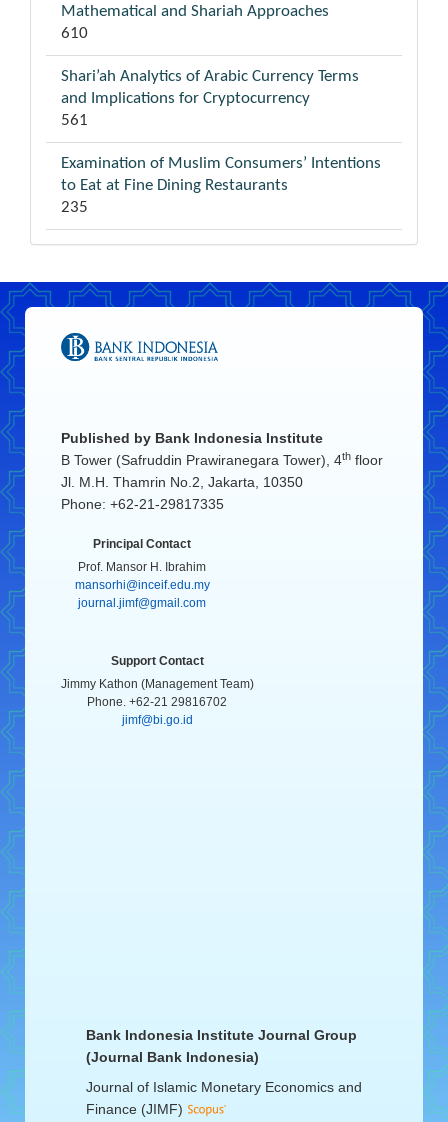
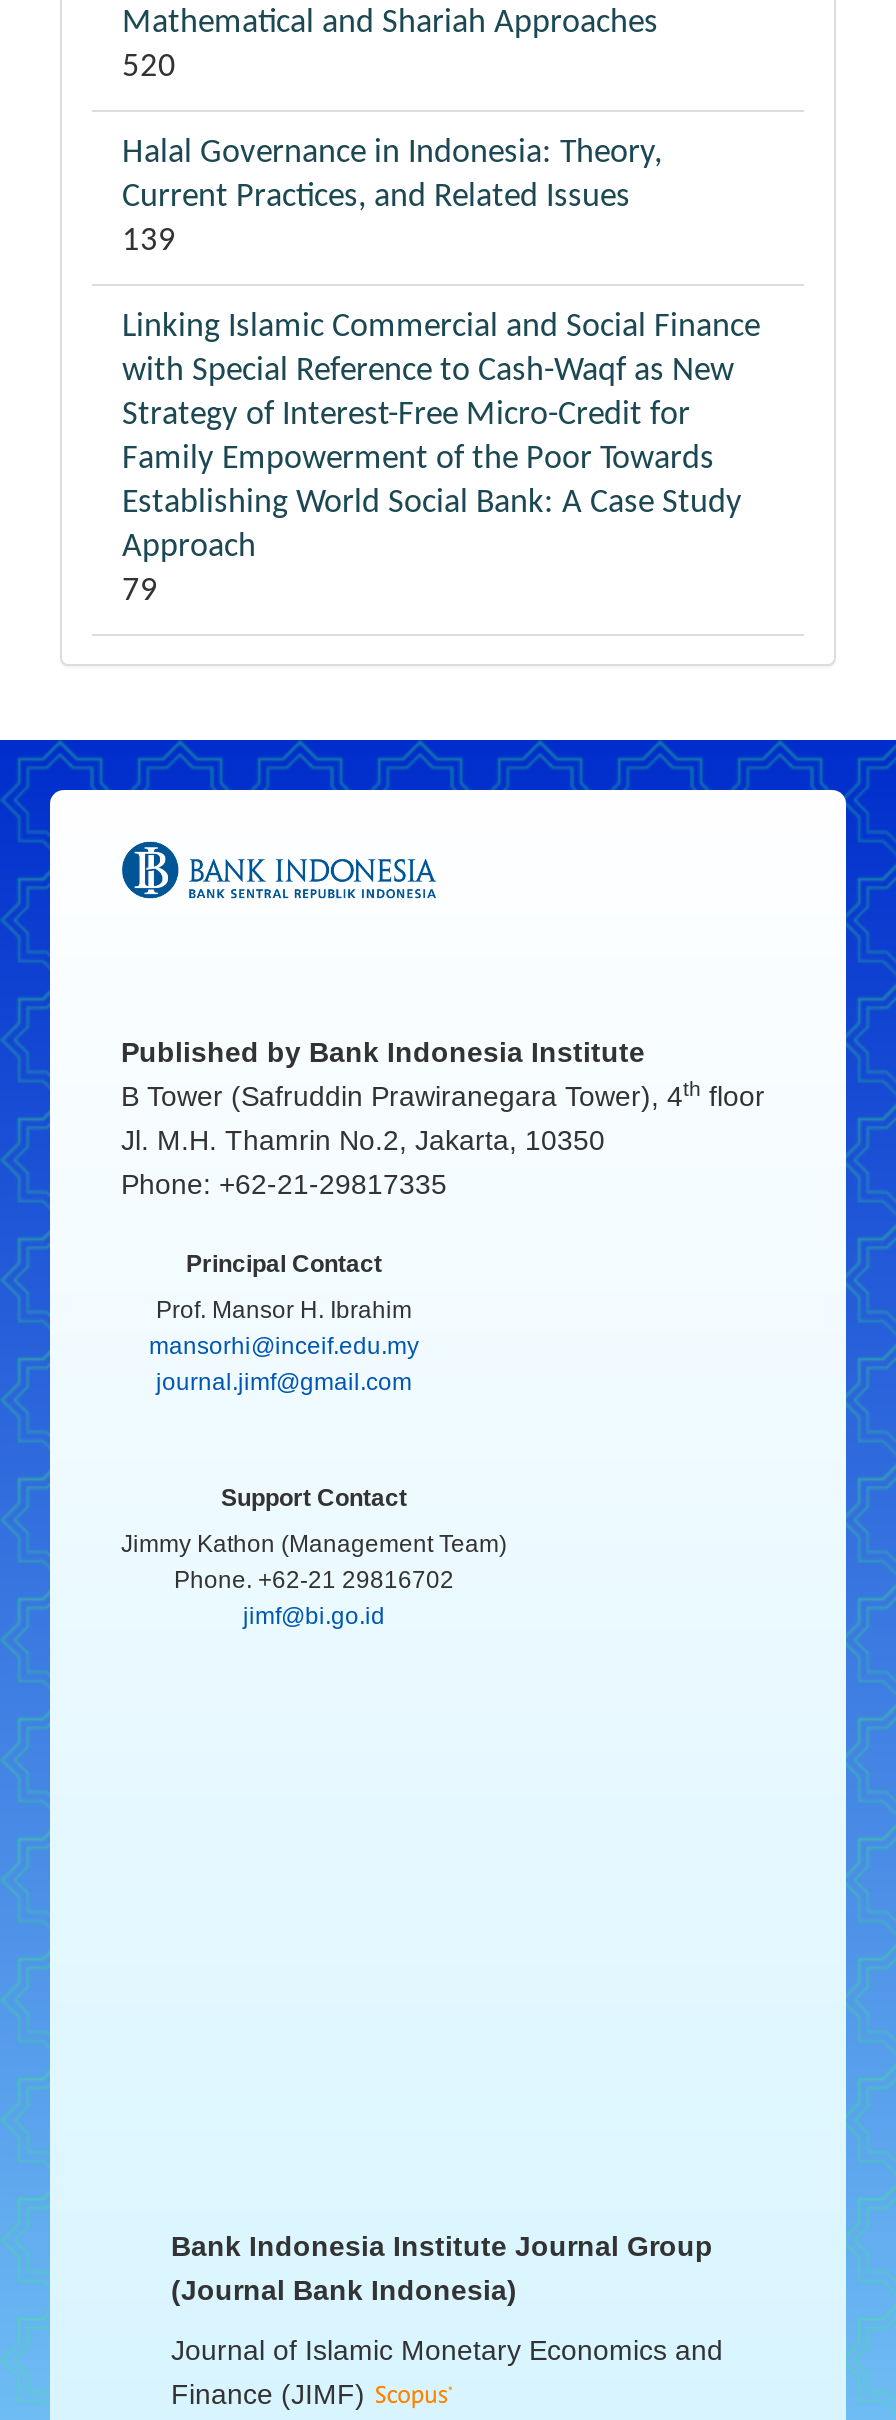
- 610
+ 520

- Shari’ah Analytics of Arabic Currency Terms
- and Implications for Cryptocurrency
- 561
+ Halal Governance in Indonesia: Theory,
+ Current Practices, and Related Issues
+ 139

- Examination of Muslim Consumers’ Intentions
- to Eat at Fine Dining Restaurants
- 235
+ Linking Islamic Commercial and Social Finance
+ with Special Reference to Cash-Waqf as New
+ Strategy of Interest-Free Micro-Credit for
+ Family Empowerment of the Poor Towards
+ Establishing World Social Bank: A Case Study
+ Approach
+ 79
